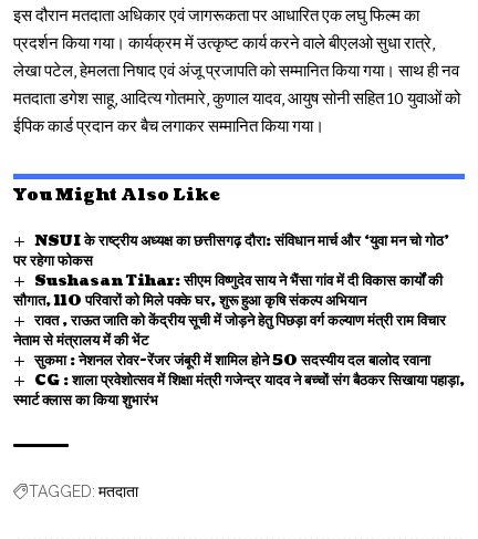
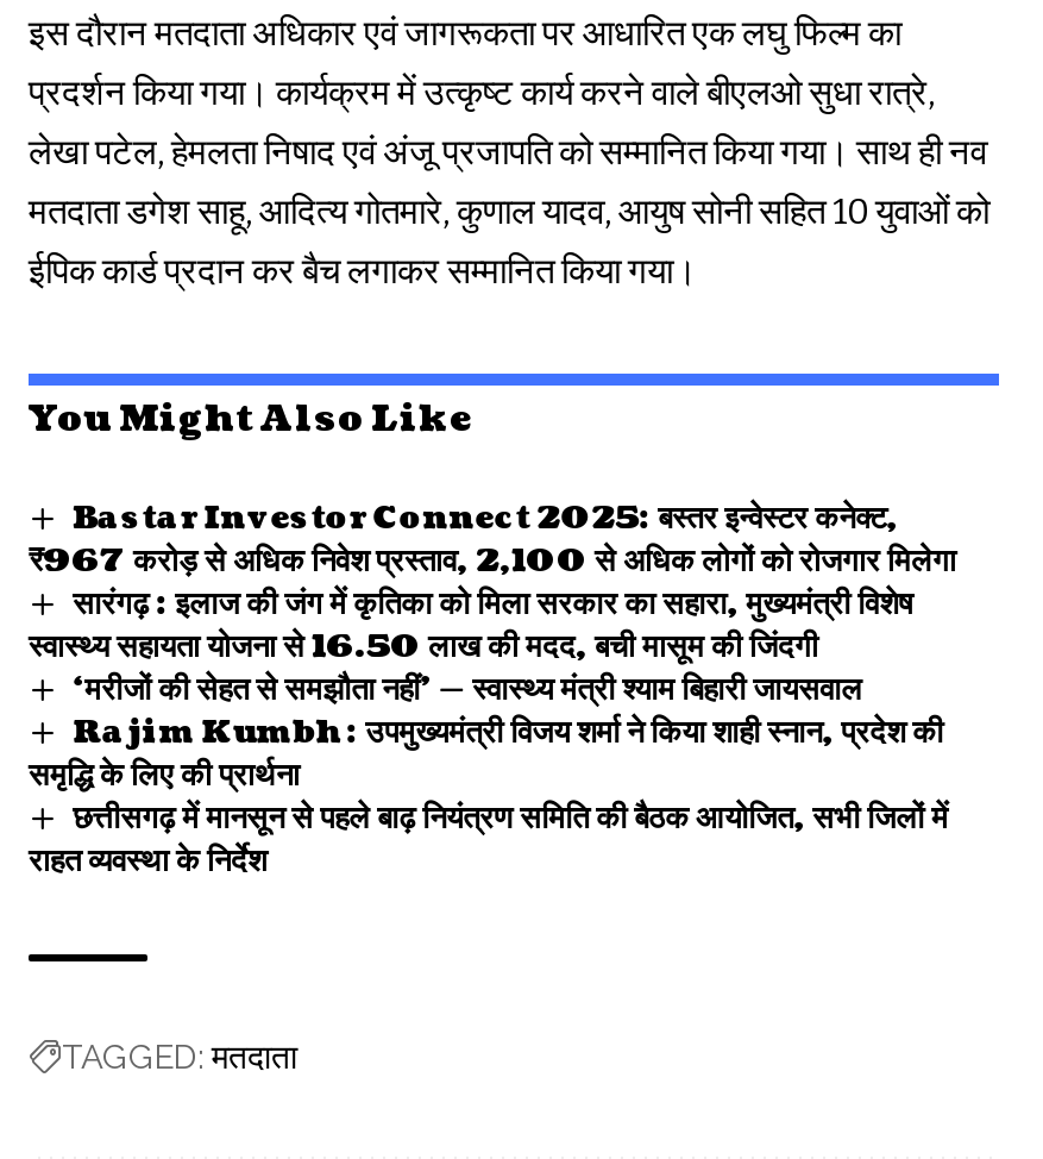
- NSUI के राष्ट्रीय अध्यक्ष का छत्तीसगढ़ दौरा: संविधान मार्च और ‘युवा मन चो गोठ’
- पर रहेगा फोकस
- Sushasan Tihar: सीएम विष्णुदेव साय ने भैंसा गांव में दी विकास कार्यों की
- सौगात, 110 परिवारों को मिले पक्के घर, शुरू हुआ कृषि संकल्प अभियान
- रावत , राऊत जाति को केंद्रीय सूची में जोड़ने हेतु पिछड़ा वर्ग कल्याण मंत्री राम विचार
- नेताम से मंत्रालय में की भेंट
- सुकमा : नेशनल रोवर-रेंजर जंबूरी में शामिल होने 50 सदस्यीय दल बालोद रवाना
- CG : शाला प्रवेशोत्सव में शिक्षा मंत्री गजेन्द्र यादव ने बच्चों संग बैठकर सिखाया पहाड़ा,
- स्मार्ट क्लास का किया शुभारंभ
+ Bastar Investor Connect 2025: बस्तर इन्वेस्टर कनेक्ट,
+ ₹967 करोड़ से अधिक निवेश प्रस्ताव, 2,100 से अधिक लोगों को रोजगार मिलेगा
+ सारंगढ़ : इलाज की जंग में कृतिका को मिला सरकार का सहारा, मुख्यमंत्री विशेष
+ स्वास्थ्य सहायता योजना से 16.50 लाख की मदद, बची मासूम की जिंदगी
+ ‘मरीजों की सेहत से समझौता नहीं’ — स्वास्थ्य मंत्री श्याम बिहारी जायसवाल
+ Rajim Kumbh : उपमुख्यमंत्री विजय शर्मा ने किया शाही स्नान, प्रदेश की
+ समृद्धि के लिए की प्रार्थना
+ छत्तीसगढ़ में मानसून से पहले बाढ़ नियंत्रण समिति की बैठक आयोजित, सभी जिलों में
+ राहत व्यवस्था के निर्देश
